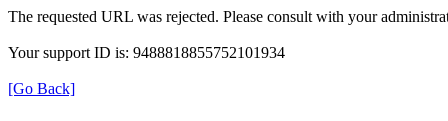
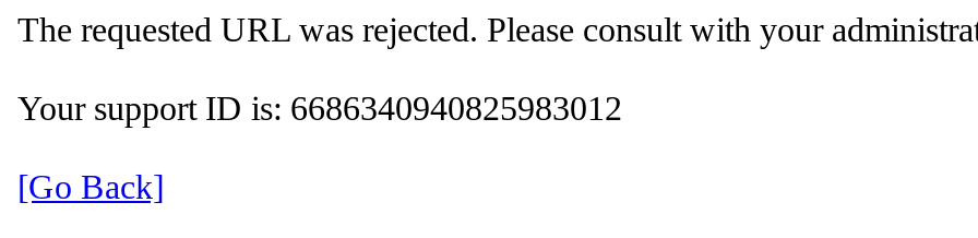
- Your support ID is: 9488818855752101934
+ Your support ID is: 6686340940825983012
